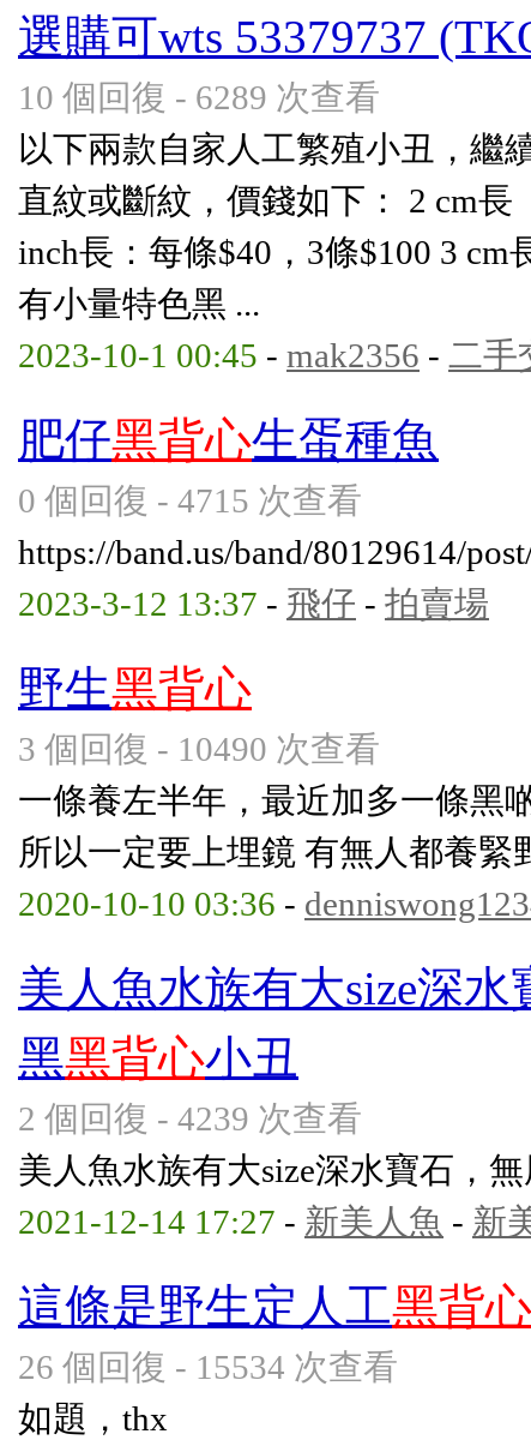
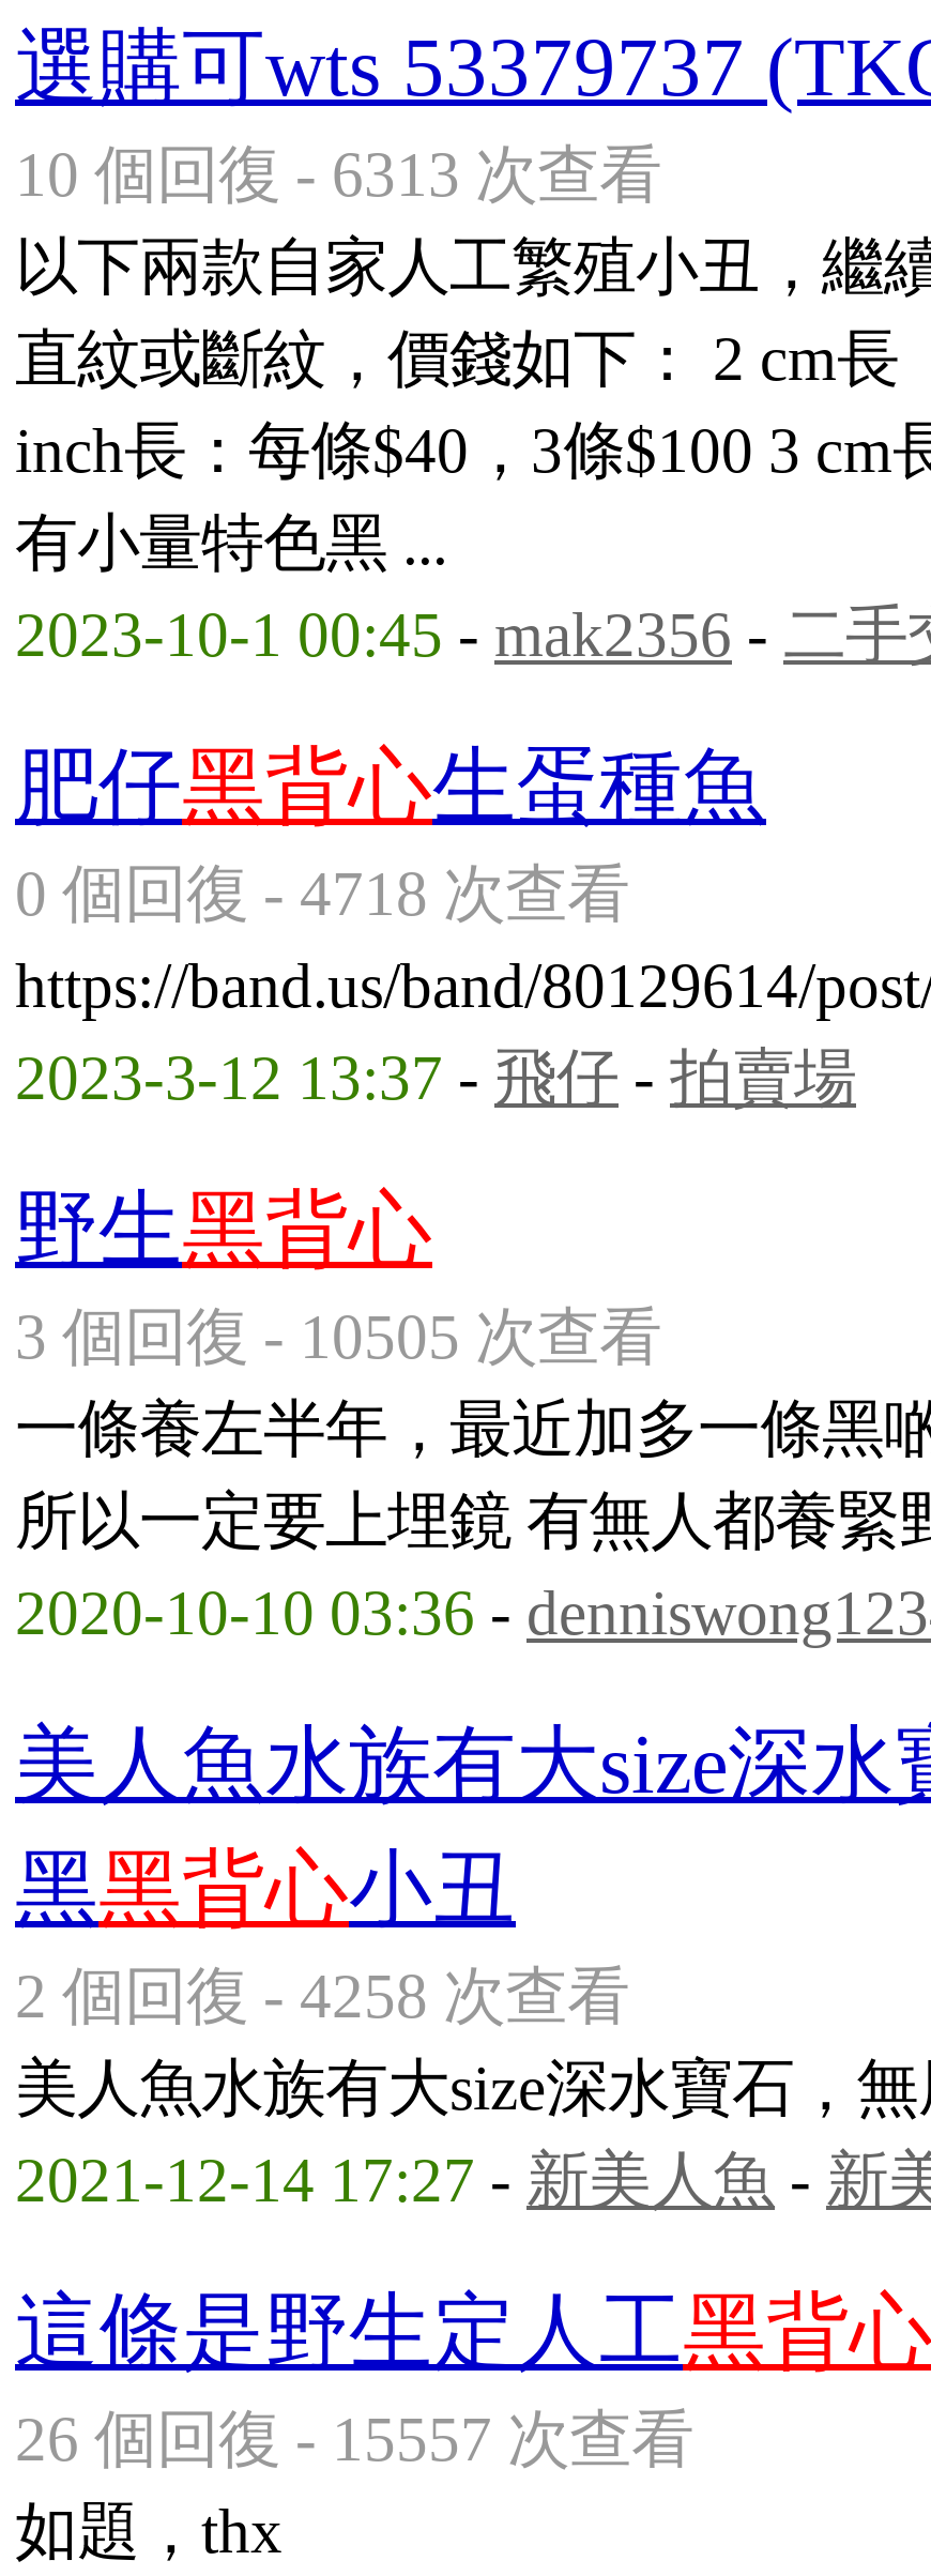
- 10 個回復 - 6289 次查看
+ 10 個回復 - 6313 次查看

- 0 個回復 - 4715 次查看
+ 0 個回復 - 4718 次查看

- 3 個回復 - 10490 次查看
+ 3 個回復 - 10505 次查看

- 2 個回復 - 4239 次查看
+ 2 個回復 - 4258 次查看

- 26 個回復 - 15534 次查看
+ 26 個回復 - 15557 次查看
